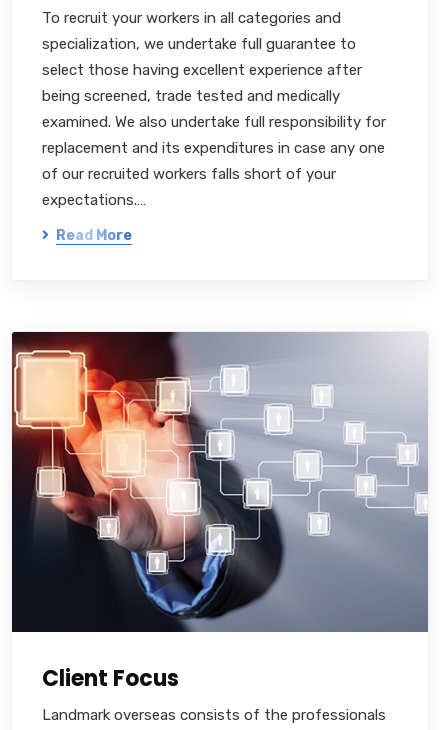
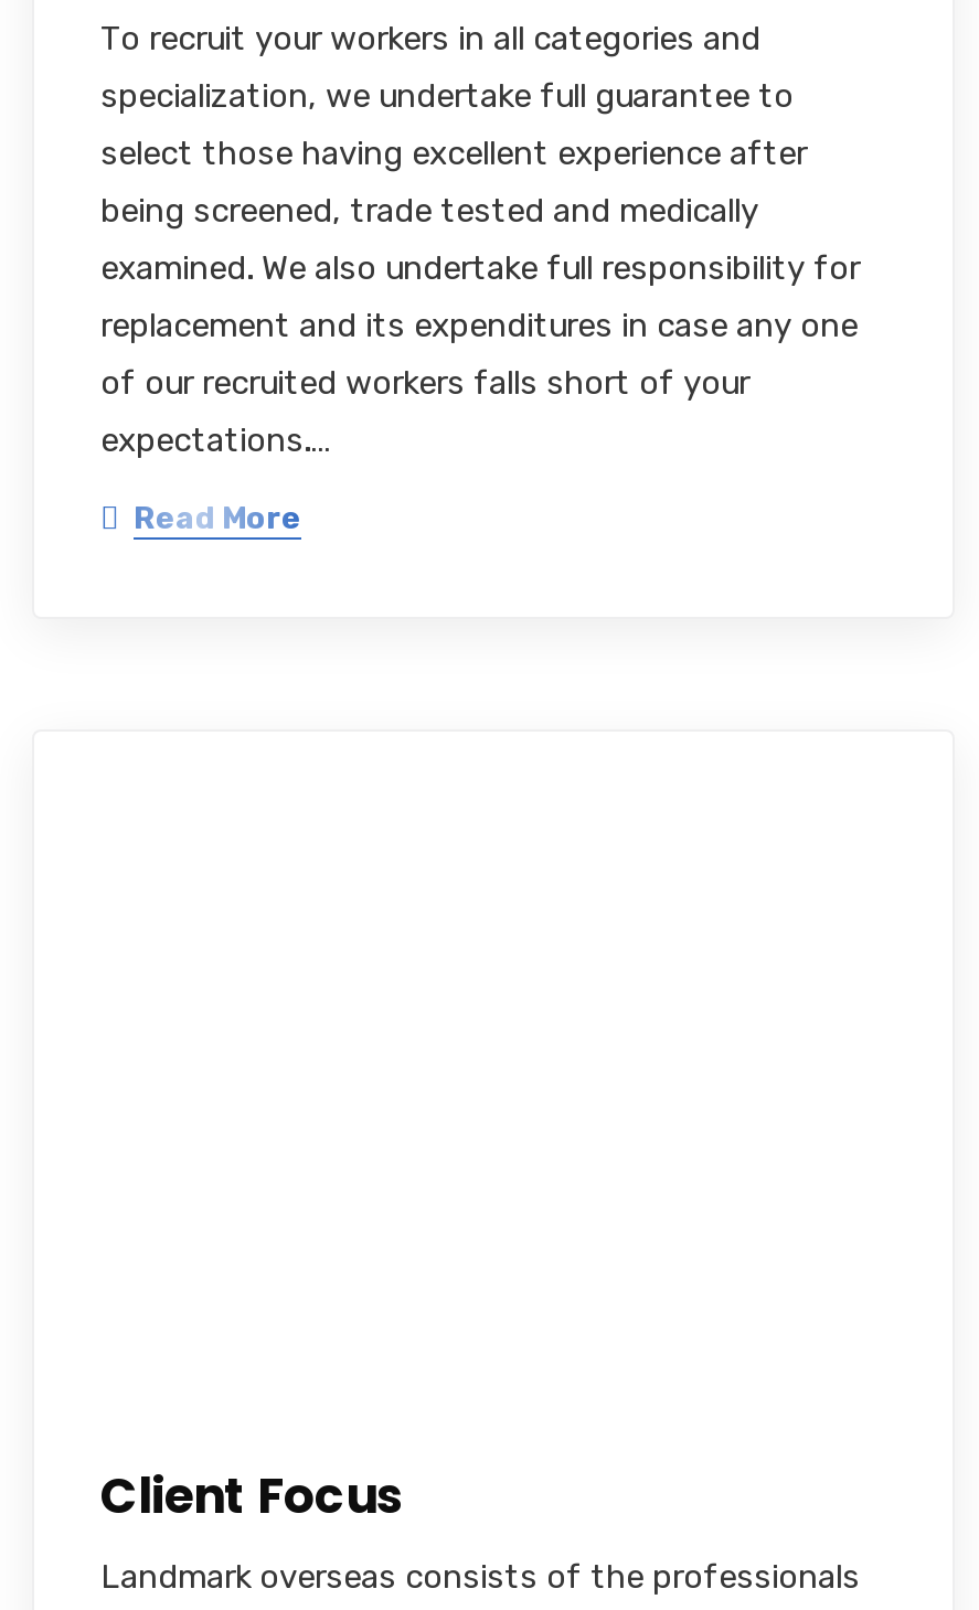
- [image]
